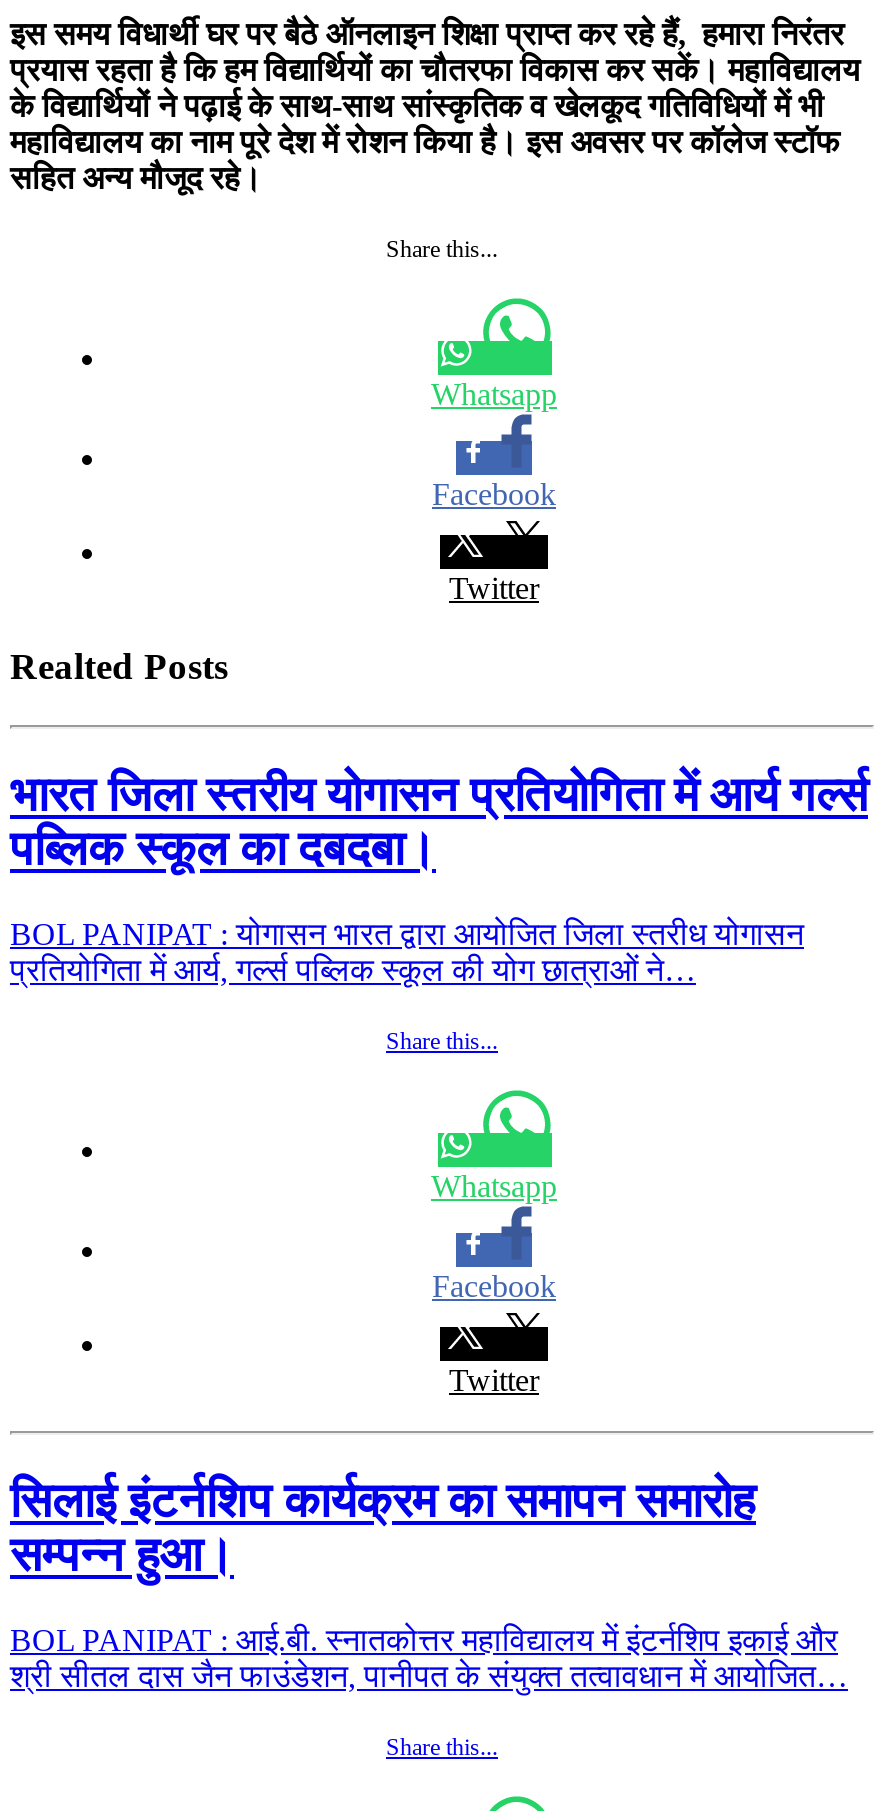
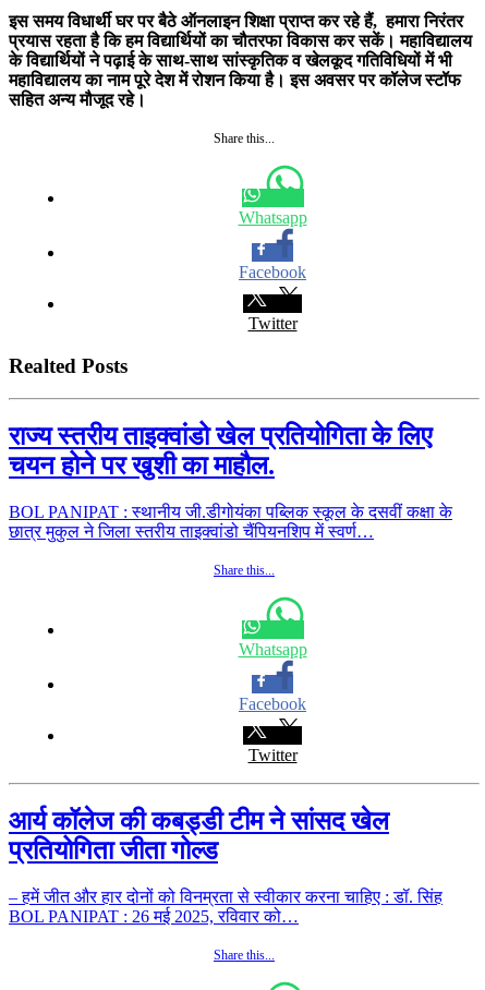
- भारत जिला स्तरीय योगासन प्रतियोगिता में आर्य गर्ल्स
- पब्लिक स्कूल का दबदबा।
+ राज्य स्तरीय ताइक्वांडो खेल प्रतियोगिता के लिए
+ चयन होने पर खुशी का माहौल.

- BOL PANIPAT : योगासन भारत द्वारा आयोजित जिला स्तरीध योगासन
- प्रतियोगिता में आर्य, गर्ल्स पब्लिक स्कूल की योग छात्राओं ने…
+ BOL PANIPAT : स्थानीय जी.डीगोयंका पब्लिक स्कूल के दसवीं कक्षा के
+ छात्र मुकुल ने जिला स्तरीय ताइक्वांडो चैंपियनशिप में स्वर्ण…

- सिलाई इंटर्नशिप कार्यक्रम का समापन समारोह
- सम्पन्न हुआ।
+ आर्य कॉलेज की कबड्डी टीम ने सांसद खेल
+ प्रतियोगिता जीता गोल्ड

- BOL PANIPAT : आई.बी. स्नातकोत्तर महाविद्यालय में इंटर्नशिप इकाई और
- श्री सीतल दास जैन फाउंडेशन, पानीपत के संयुक्त तत्वावधान में आयोजित…
+ – हमें जीत और हार दोनों को विनम्रता से स्वीकार करना चाहिए : डॉ. सिंह
+ BOL PANIPAT : 26 मई 2025, रविवार को…
